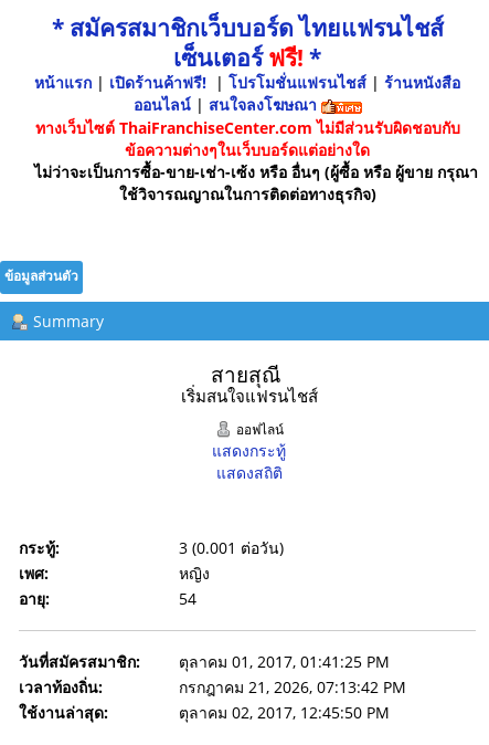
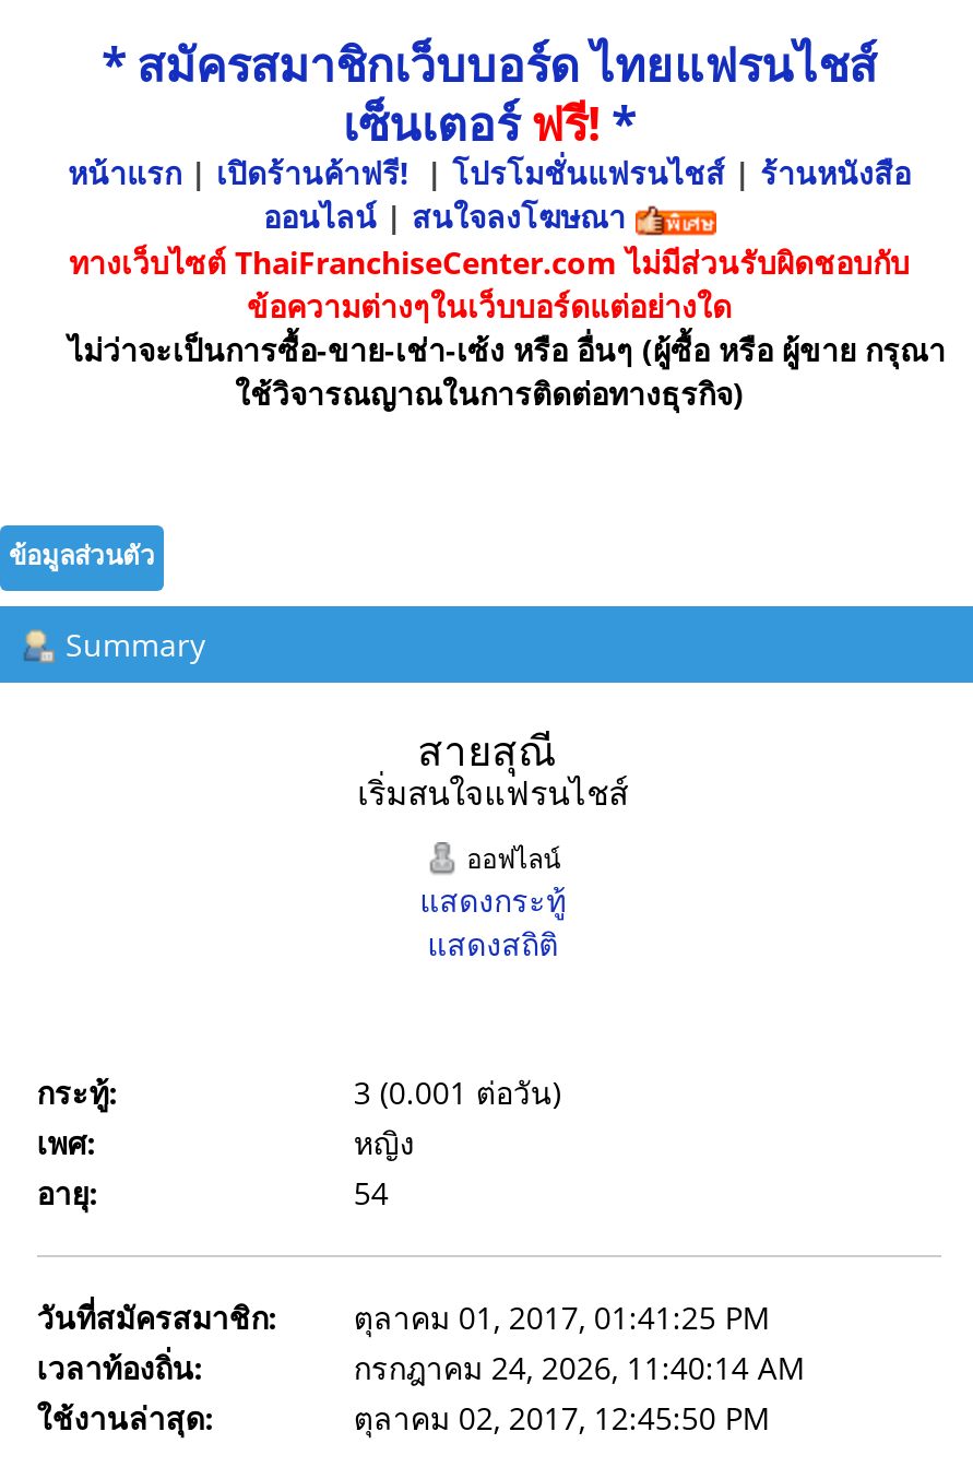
- กรกฎาคม 21, 2026, 07:13:42 PM
+ กรกฎาคม 24, 2026, 11:40:14 AM
